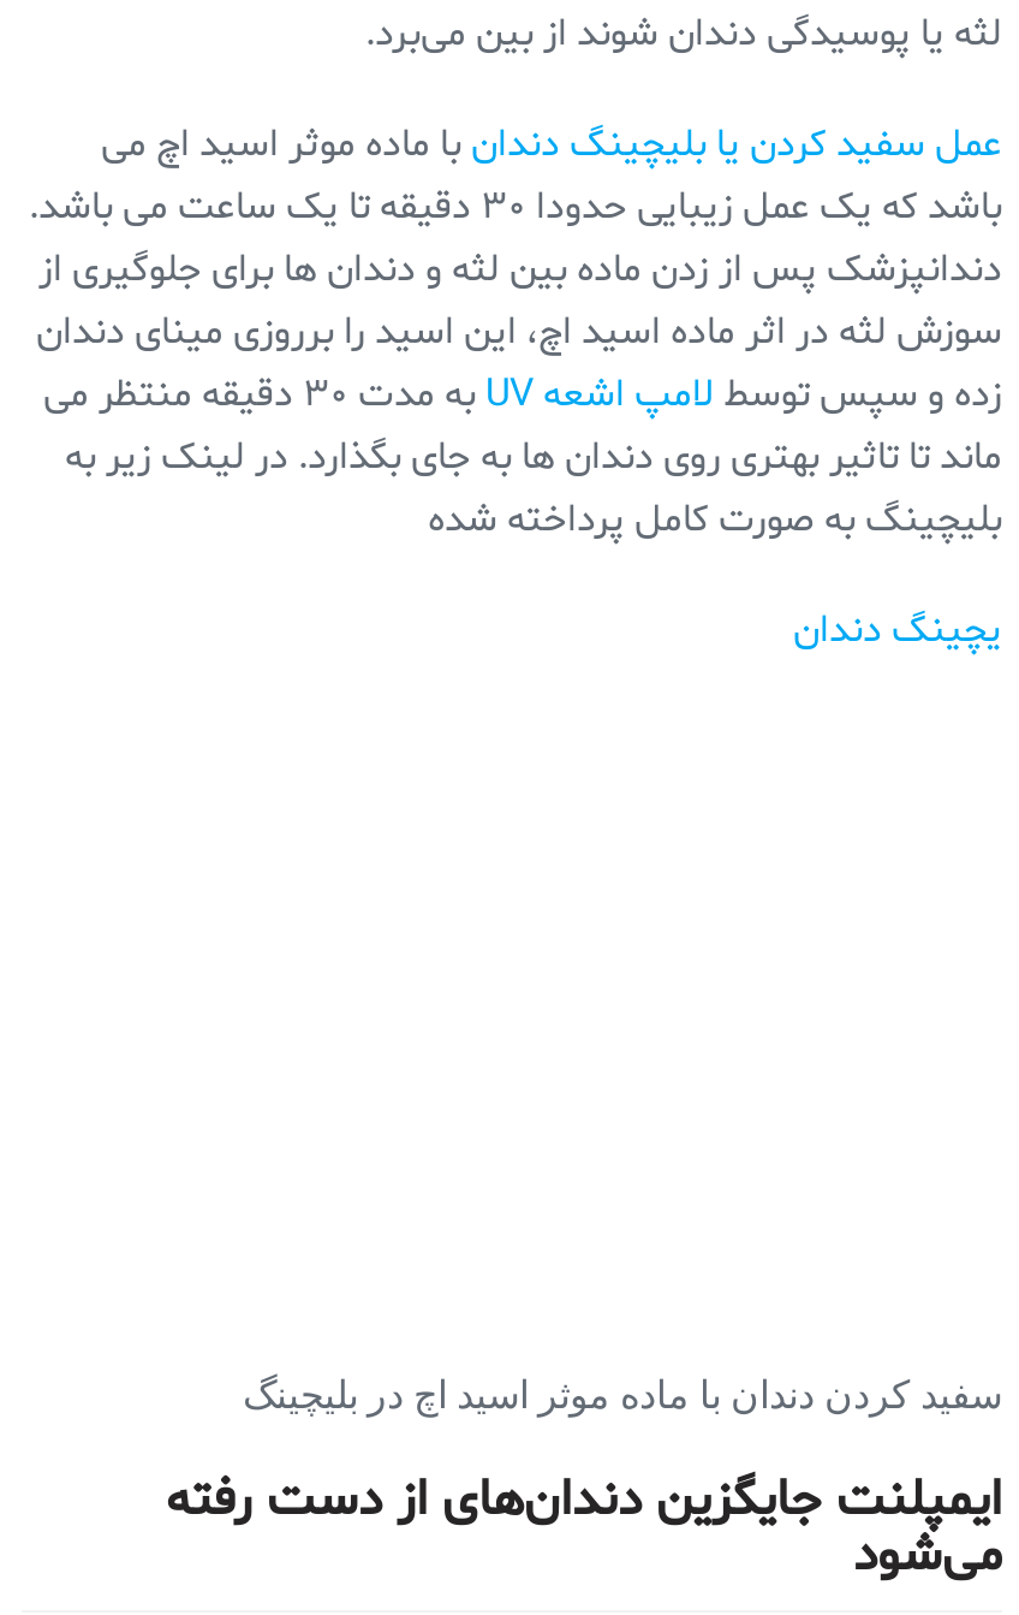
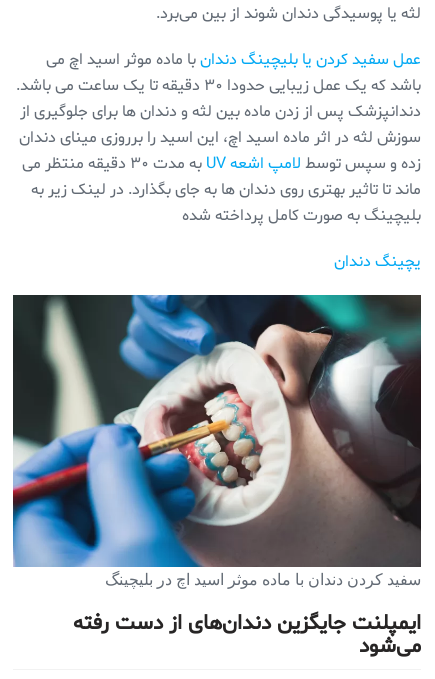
+ [image]
